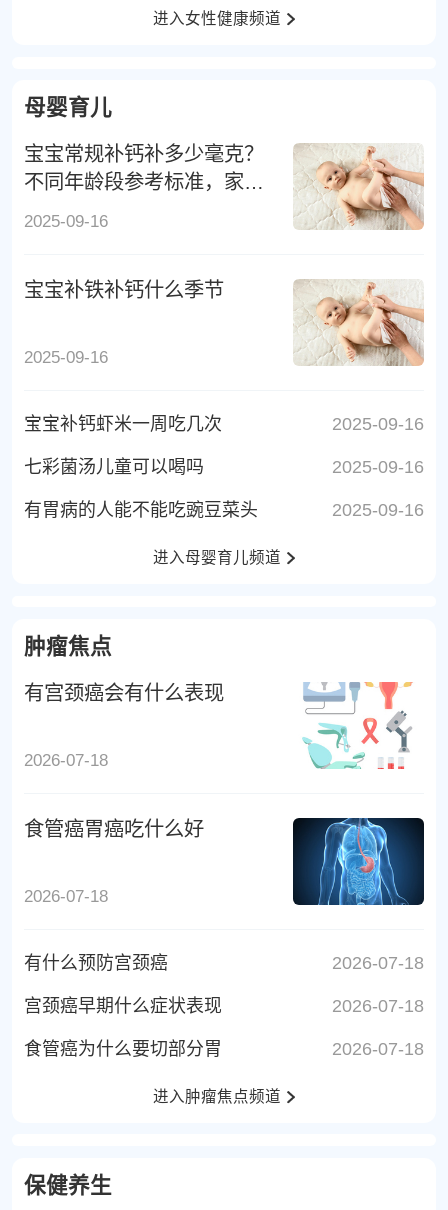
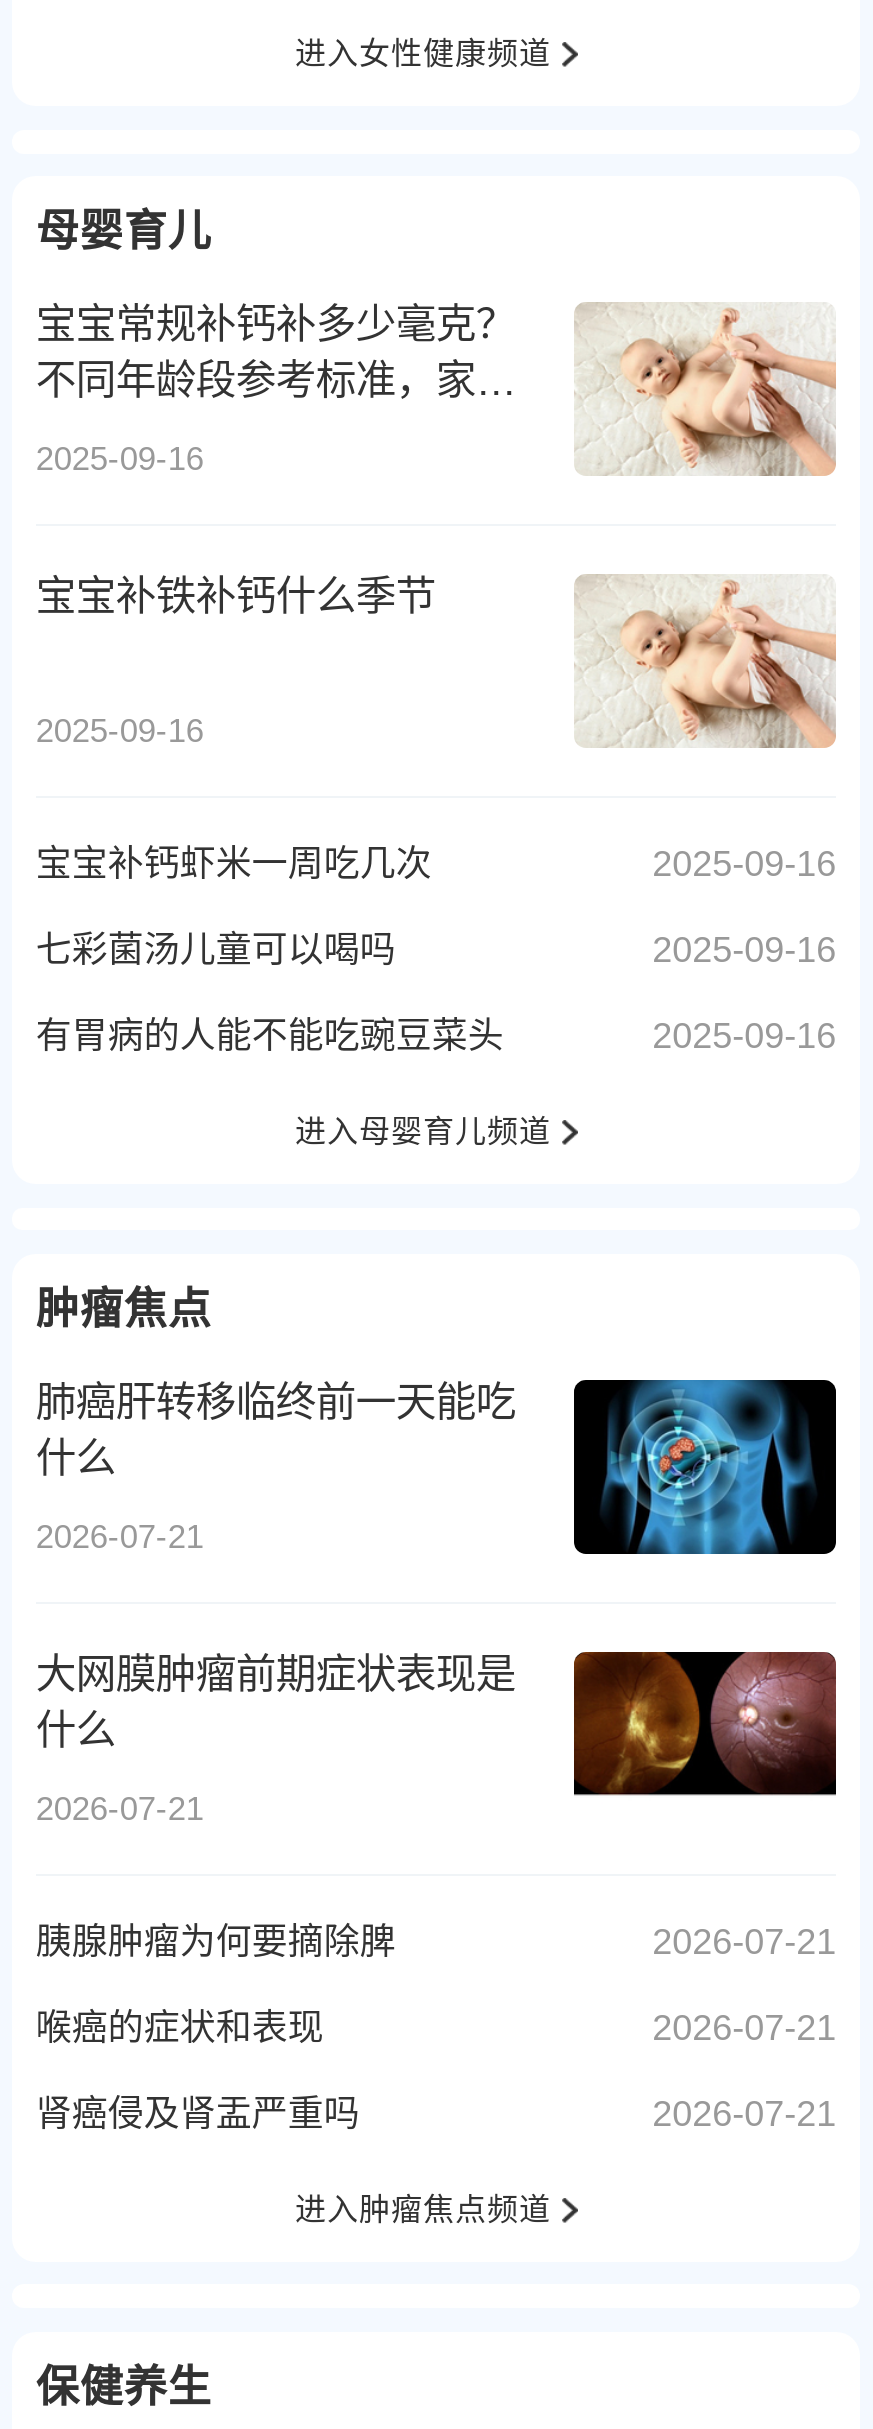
- 有宫颈癌会有什么表现
+ 肺癌肝转移临终前一天能吃
+ 什么

- [image]
+ [image]

- 2026-07-18
+ 2026-07-21

- 食管癌胃癌吃什么好
+ 大网膜肿瘤前期症状表现是
+ 什么

- [image]
+ [image]

- 2026-07-18
+ 2026-07-21

- 2026-07-18
- 有什么预防宫颈癌
+ 2026-07-21
+ 胰腺肿瘤为何要摘除脾

- 2026-07-18
- 宫颈癌早期什么症状表现
+ 2026-07-21
+ 喉癌的症状和表现

- 2026-07-18
- 食管癌为什么要切部分胃
+ 2026-07-21
+ 肾癌侵及肾盂严重吗
